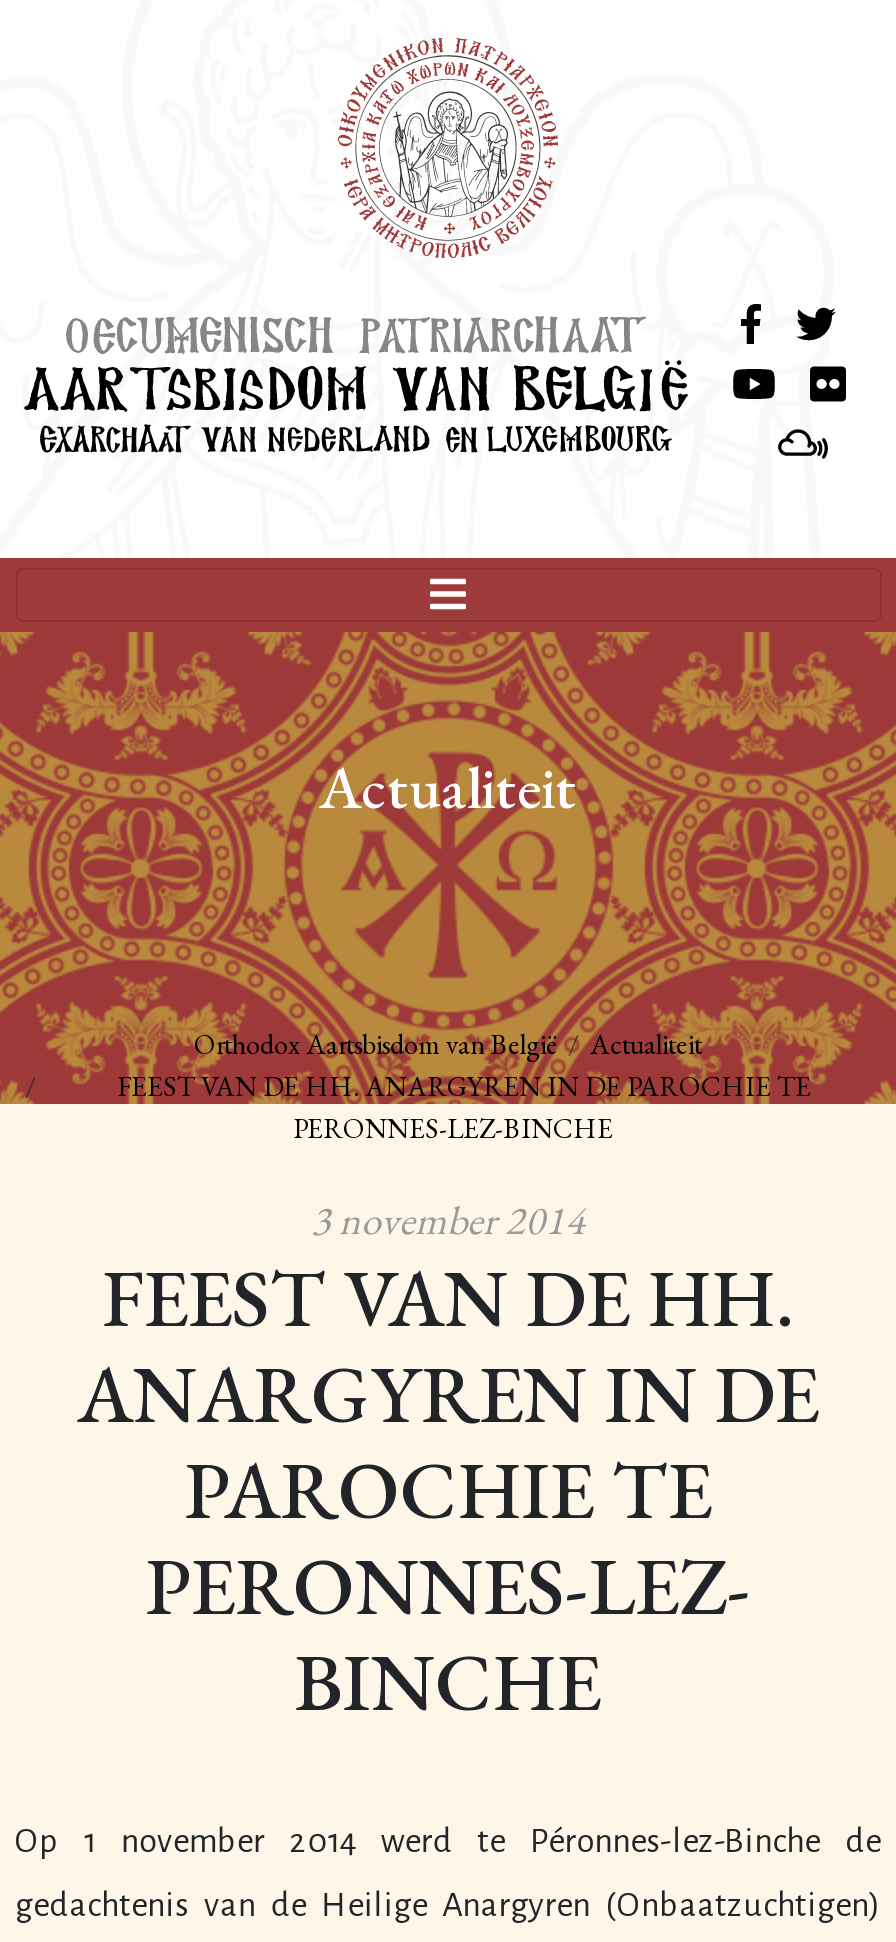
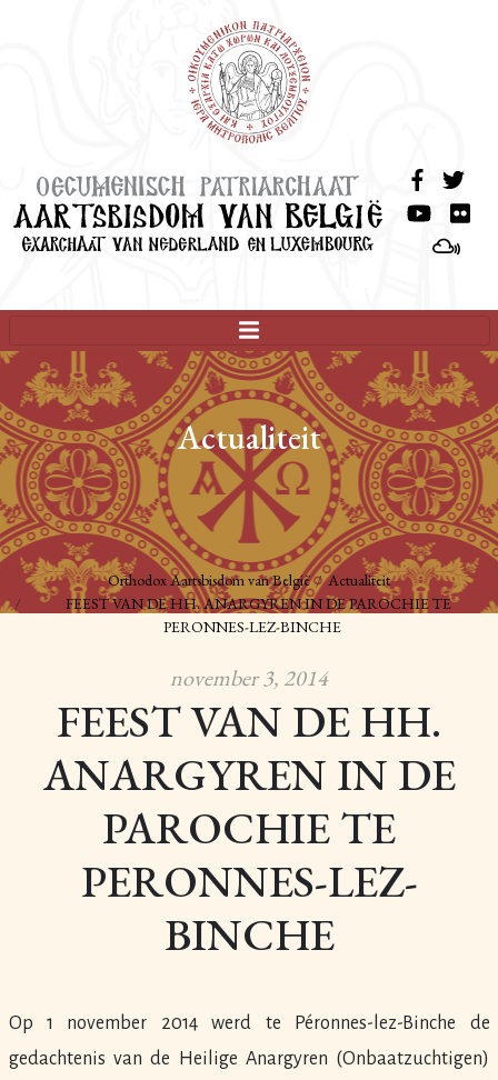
- 3 november 2014
+ november 3, 2014
